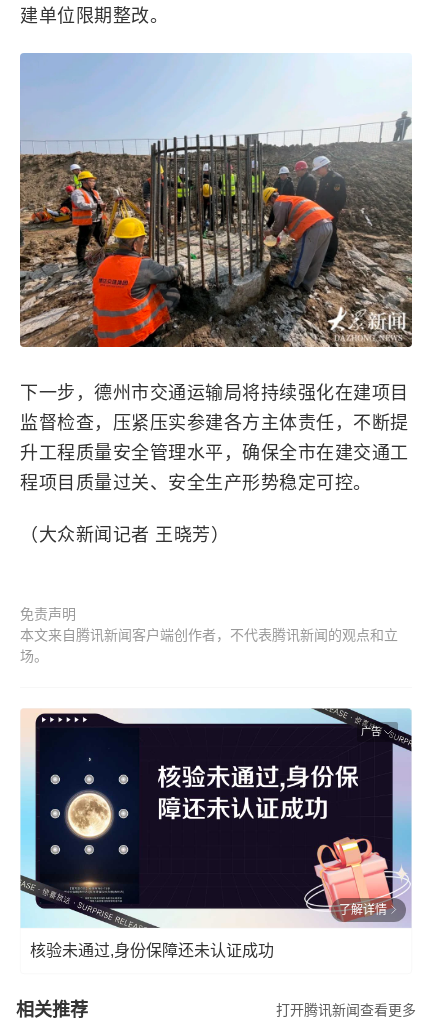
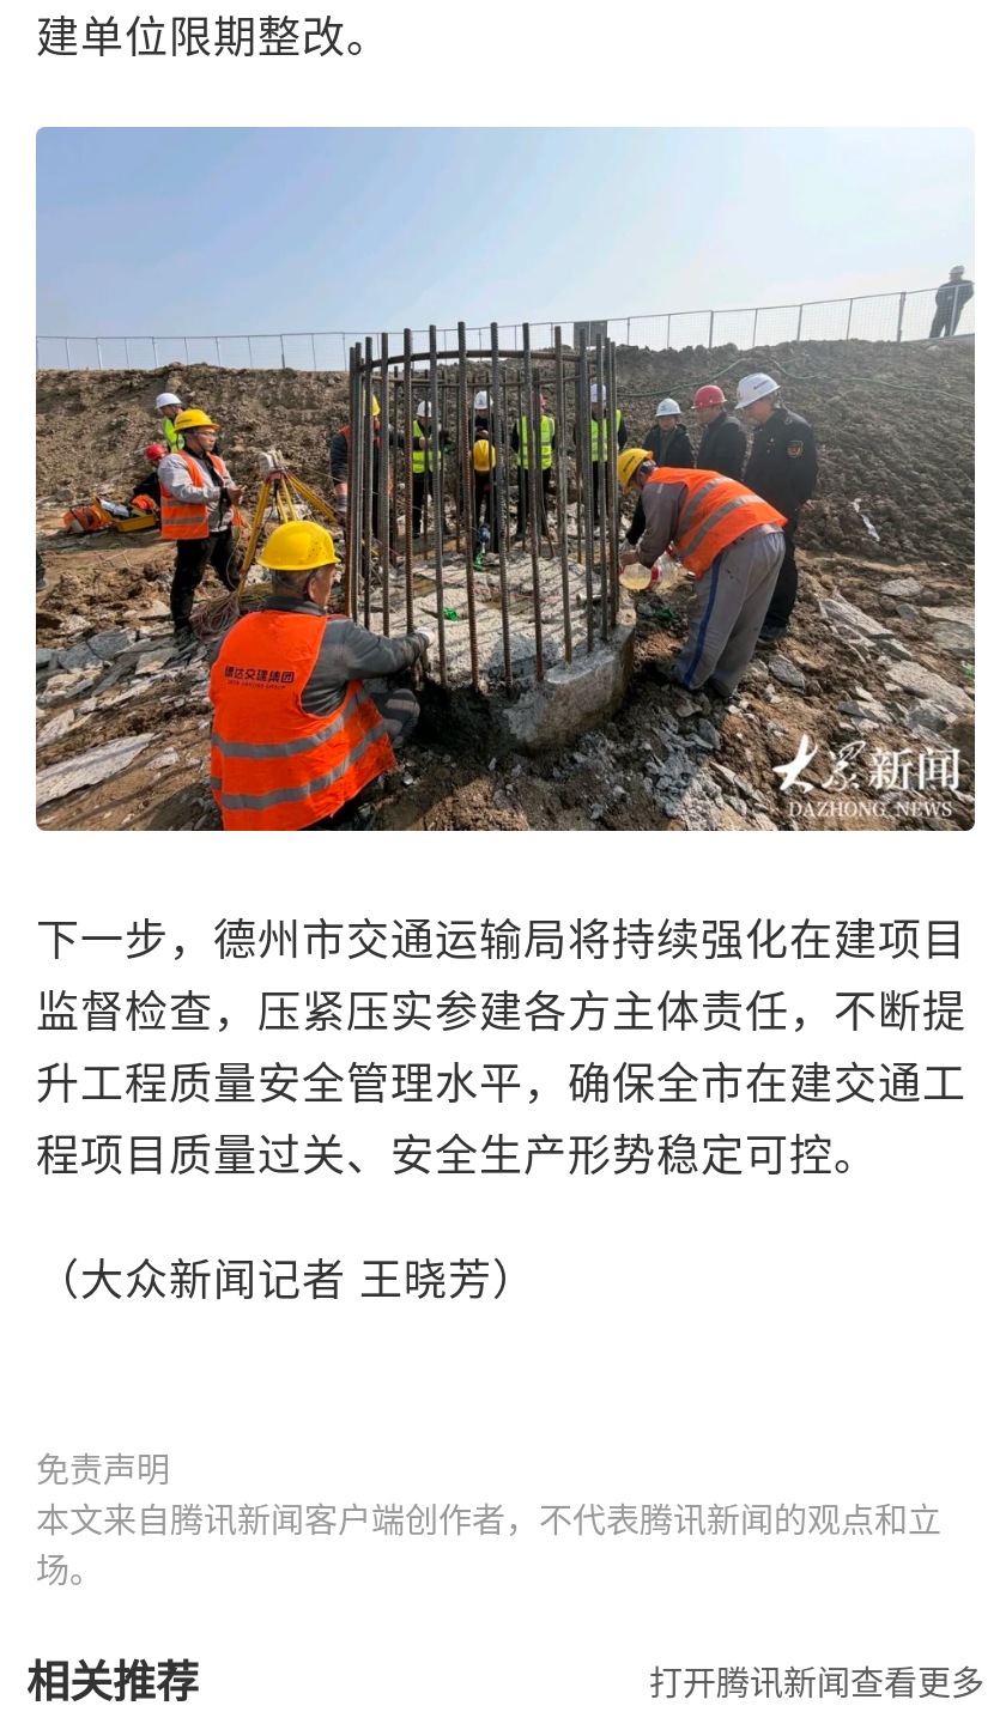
- [image]
- 广告

- 了解详情
- 核验未通过,身份保障还未认证成功
